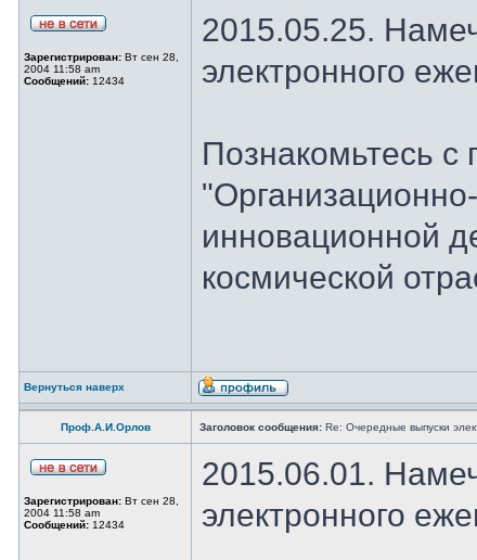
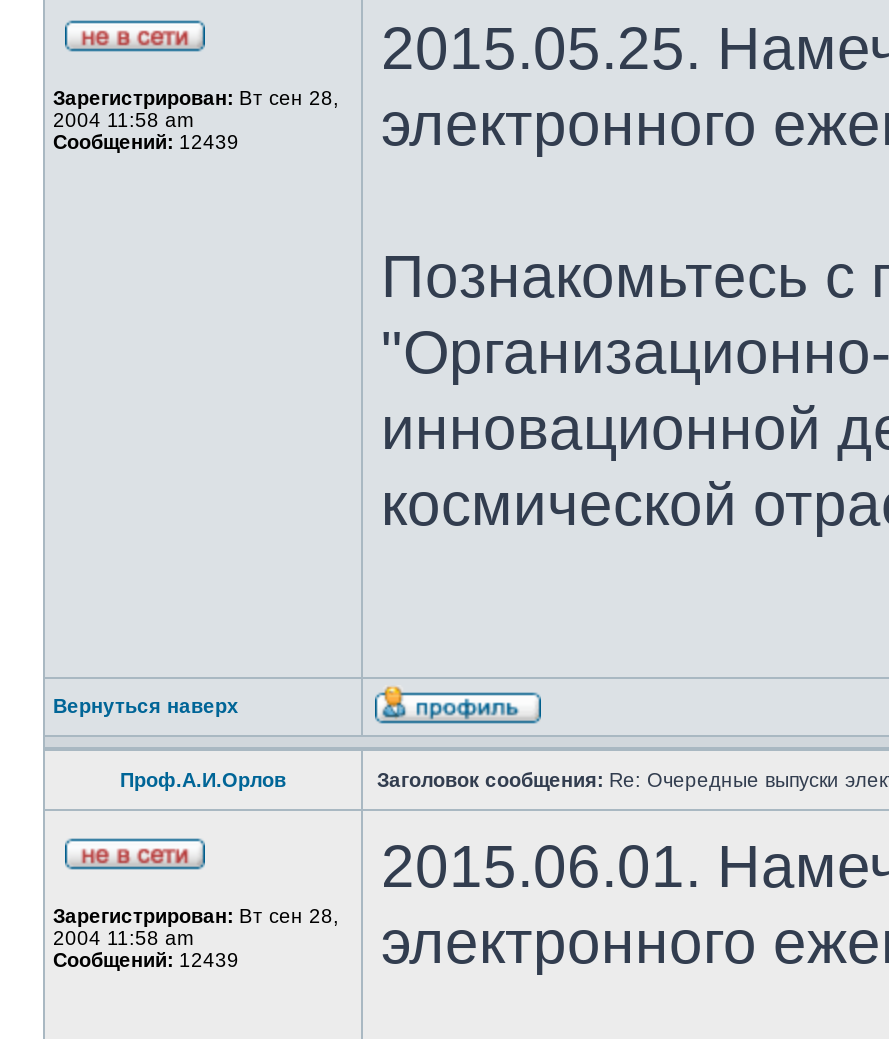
- Сообщений: 12434
+ Сообщений: 12439

- Сообщений: 12434
+ Сообщений: 12439
